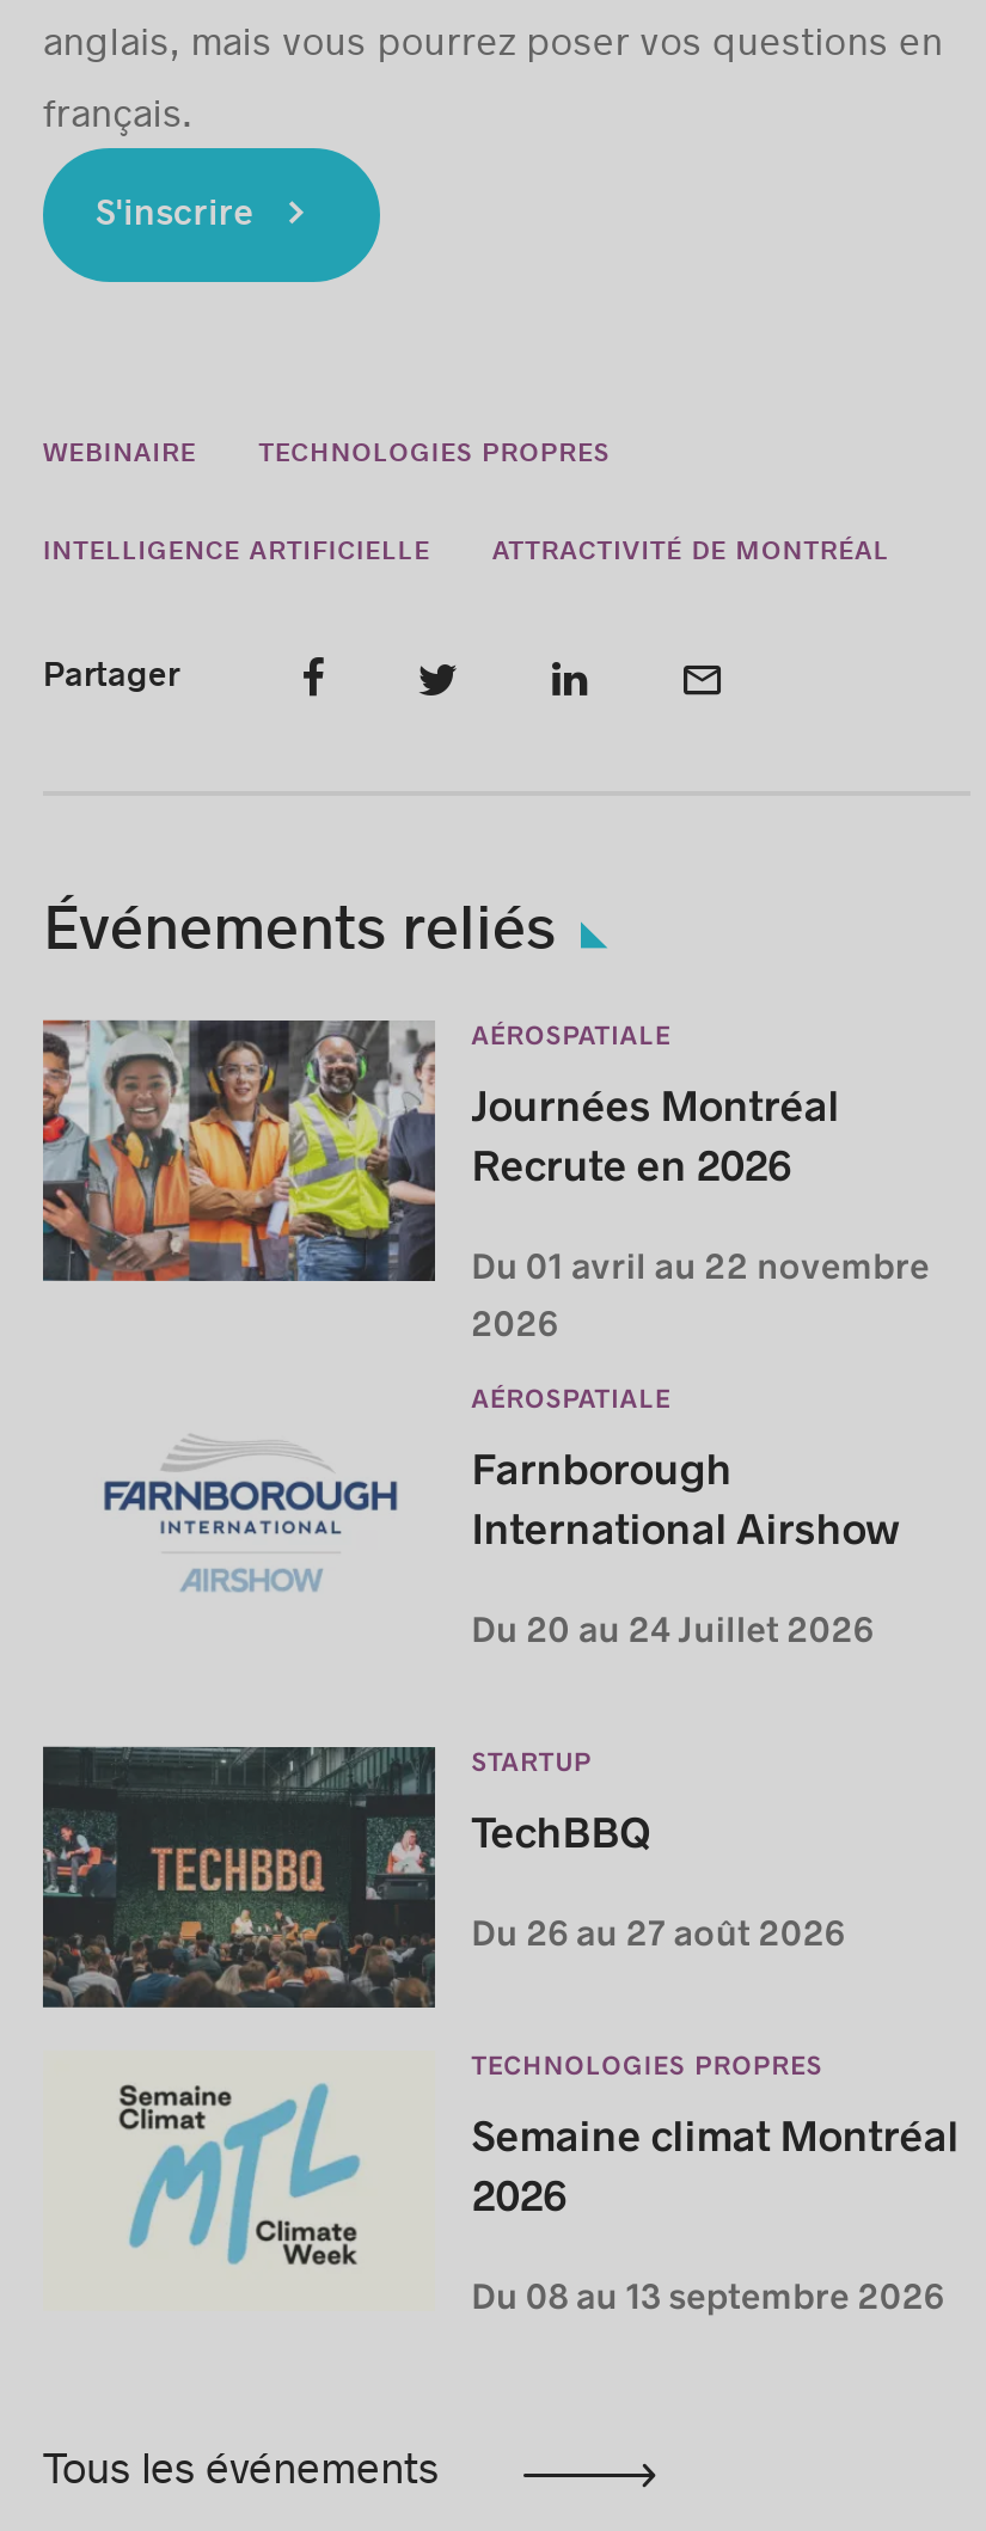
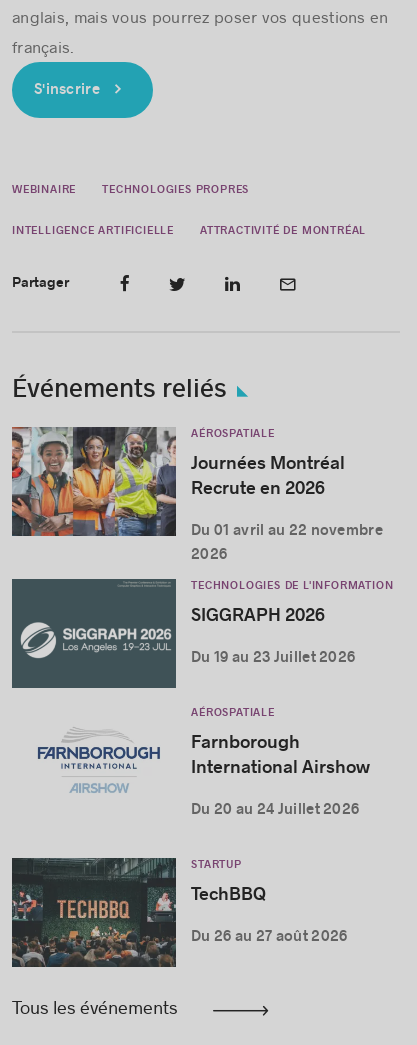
+ [image]
+ TECHNOLOGIES DE L'INFORMATION
+ SIGGRAPH 2026
+ Du 19 au 23 Juillet 2026

moved down: [image] | AÉROSPATIALE | Farnborough | International Airshow | Du 20 au 24 Juillet 2026 | STARTUP | TechBBQ | Du 26 au 27 août 2026

- TECHNOLOGIES PROPRES
- Semaine climat Montréal
- 2026
- Du 08 au 13 septembre 2026

- [image]
